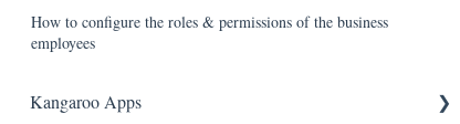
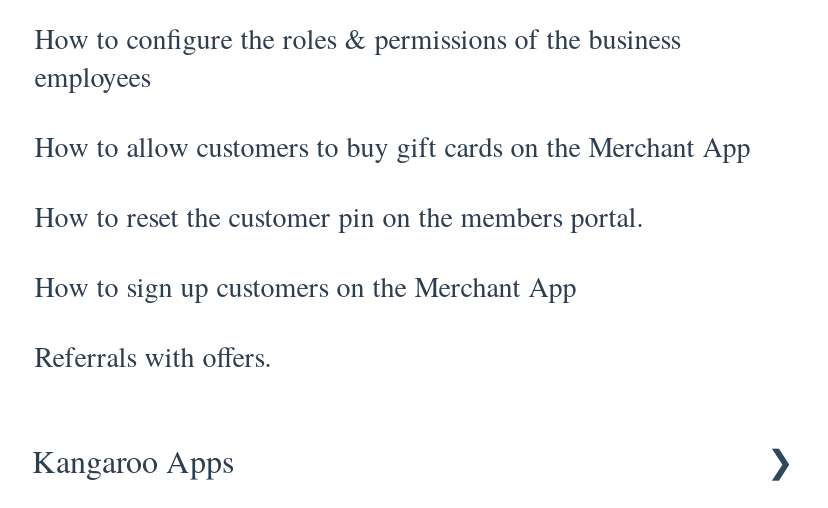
+ How to allow customers to buy gift cards on the Merchant App
+ How to reset the customer pin on the members portal.
+ How to sign up customers on the Merchant App
+ Referrals with offers.
